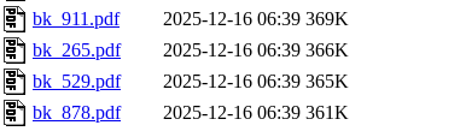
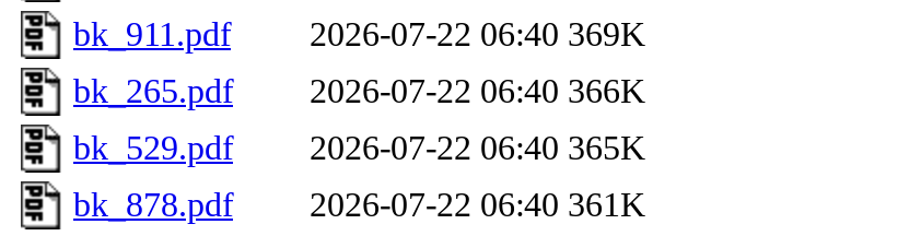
- 2025-12-16 06:39 369K
+ 2026-07-22 06:40 369K

- 2025-12-16 06:39 366K
+ 2026-07-22 06:40 366K

- 2025-12-16 06:39 365K
+ 2026-07-22 06:40 365K

- 2025-12-16 06:39 361K
+ 2026-07-22 06:40 361K
